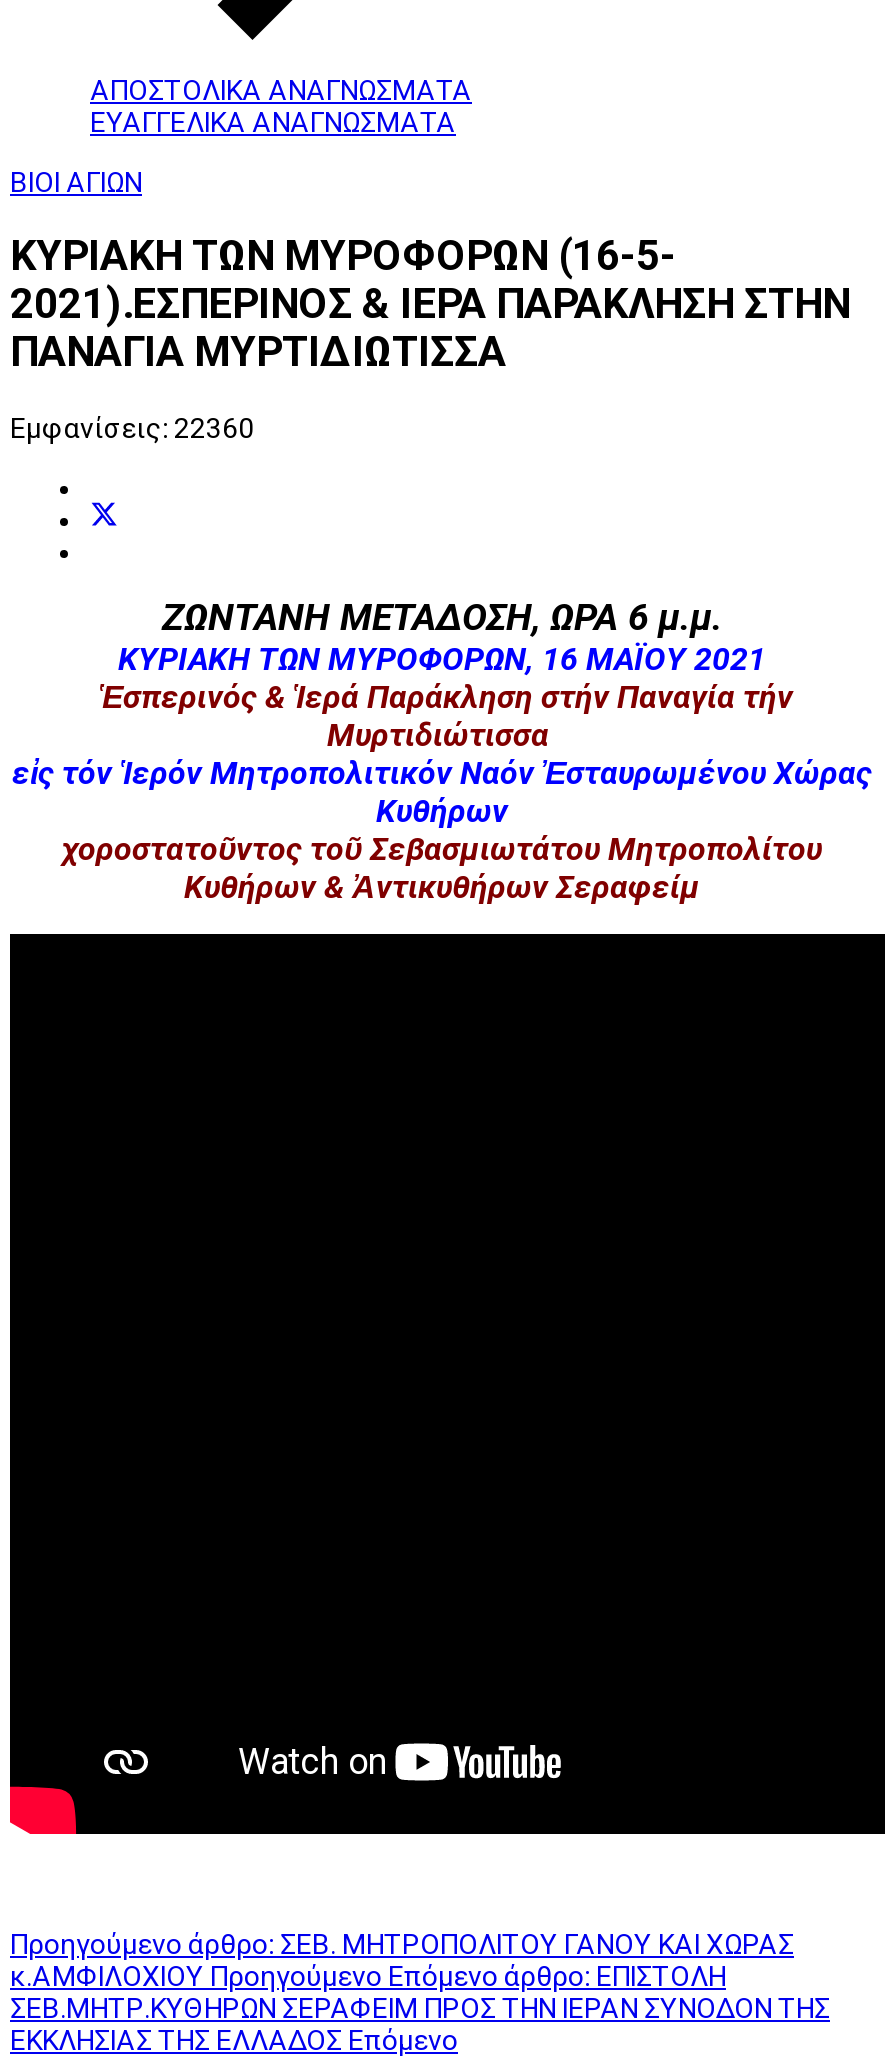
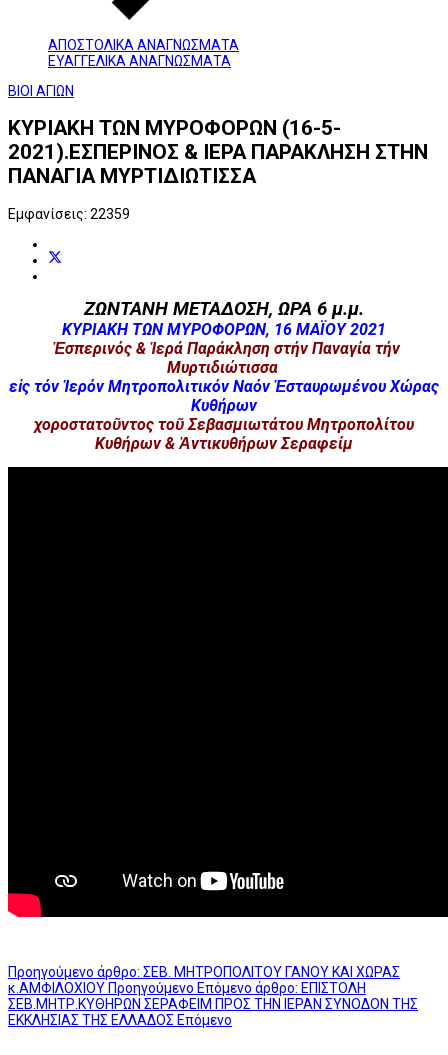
- Εμφανίσεις: 22360
+ Εμφανίσεις: 22359
